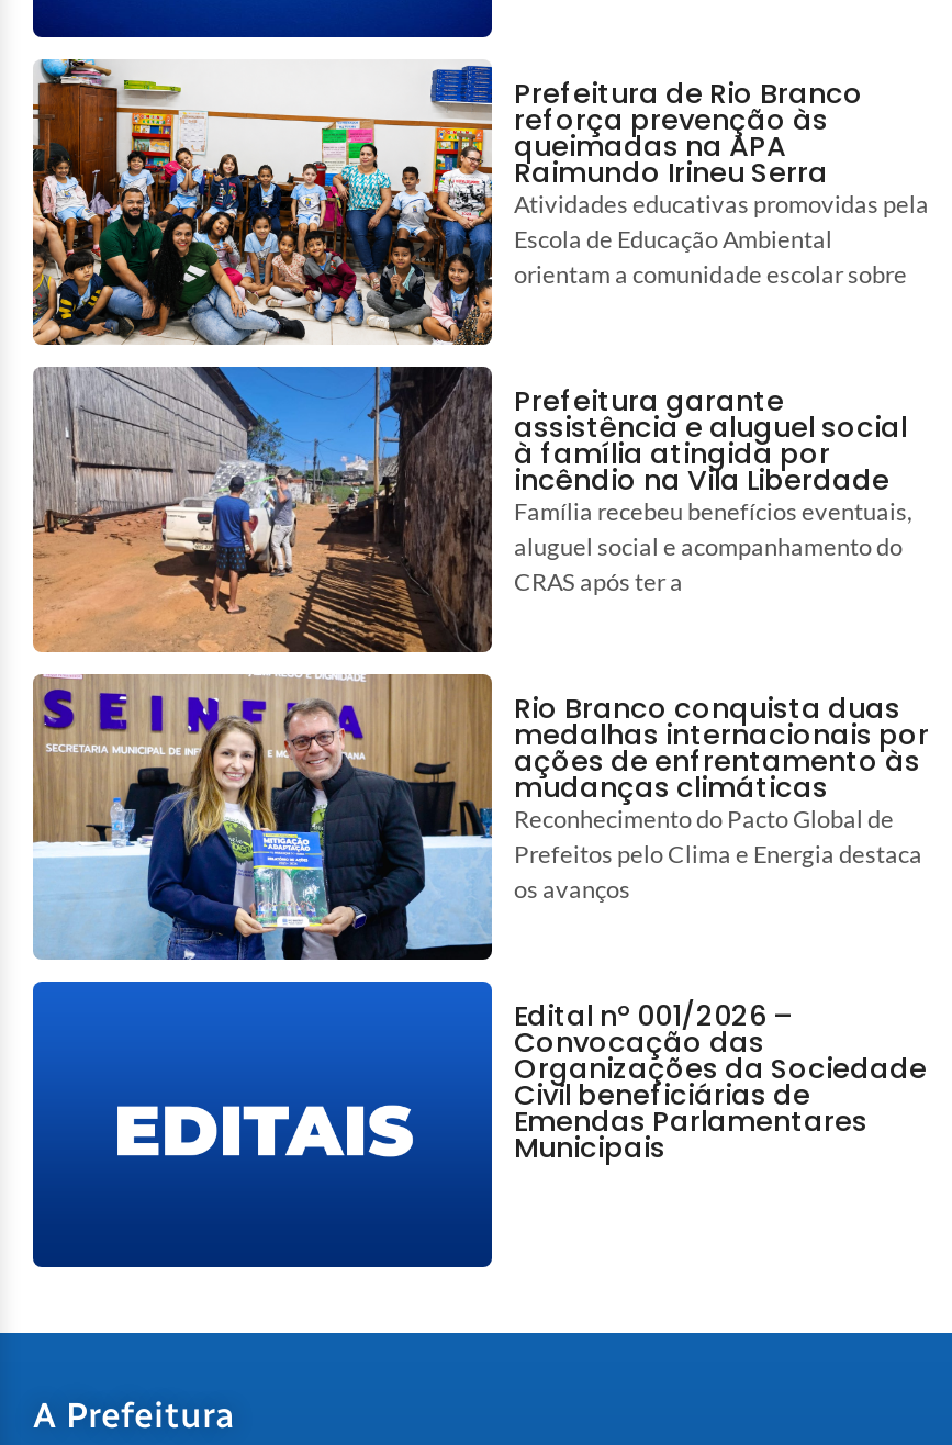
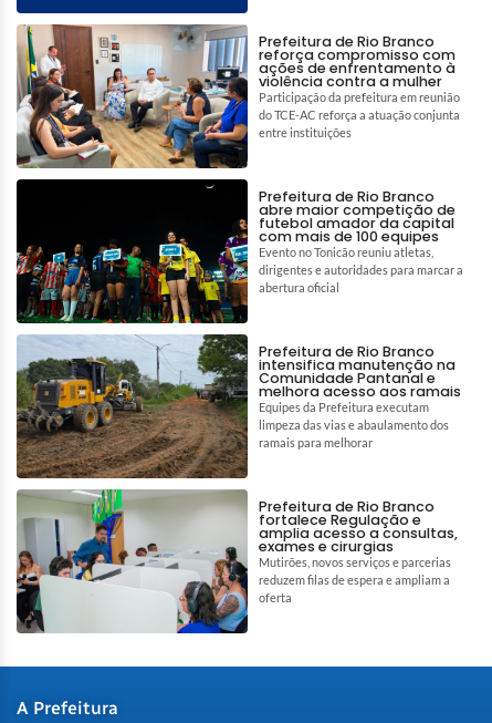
- [image]
- reforça prevenção às
- queimadas na APA
- Raimundo Irineu Serra
- Atividades educativas promovidas pela
- Escola de Educação Ambiental
- orientam a comunidade escolar sobre
+ [image]
+ reforça compromisso com
+ ações de enfrentamento à
+ violência contra a mulher
+ Participação da prefeitura em reunião
+ do TCE-AC reforça a atuação conjunta
+ entre instituições

- [image]
- Prefeitura garante
- assistência e aluguel social
- à família atingida por
- incêndio na Vila Liberdade
- Família recebeu benefícios eventuais,
- aluguel social e acompanhamento do
- CRAS após ter a
+ [image]
+ Prefeitura de Rio Branco
+ abre maior competição de
+ futebol amador da capital
+ com mais de 100 equipes
+ Evento no Tonicão reuniu atletas,
+ dirigentes e autoridades para marcar a
+ abertura oficial

- [image]
- Rio Branco conquista duas
- medalhas internacionais por
- ações de enfrentamento às
- mudanças climáticas
- Reconhecimento do Pacto Global de
- Prefeitos pelo Clima e Energia destaca
- os avanços
+ [image]
+ Prefeitura de Rio Branco
+ intensifica manutenção na
+ Comunidade Pantanal e
+ melhora acesso aos ramais
+ Equipes da Prefeitura executam
+ limpeza das vias e abaulamento dos
+ ramais para melhorar

- [image]
- Edital nº 001/2026 –
- Convocação das
- Organizações da Sociedade
- Civil beneficiárias de
- Emendas Parlamentares
- Municipais
+ [image]
+ Prefeitura de Rio Branco
+ fortalece Regulação e
+ amplia acesso a consultas,
+ exames e cirurgias
+ Mutirões, novos serviços e parcerias
+ reduzem filas de espera e ampliam a
+ oferta
